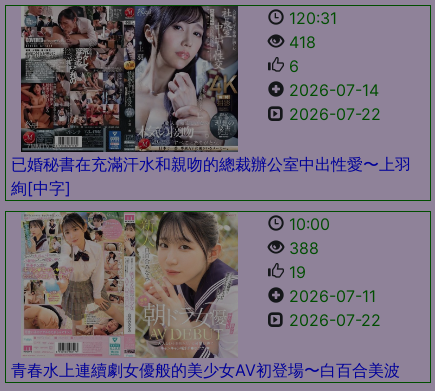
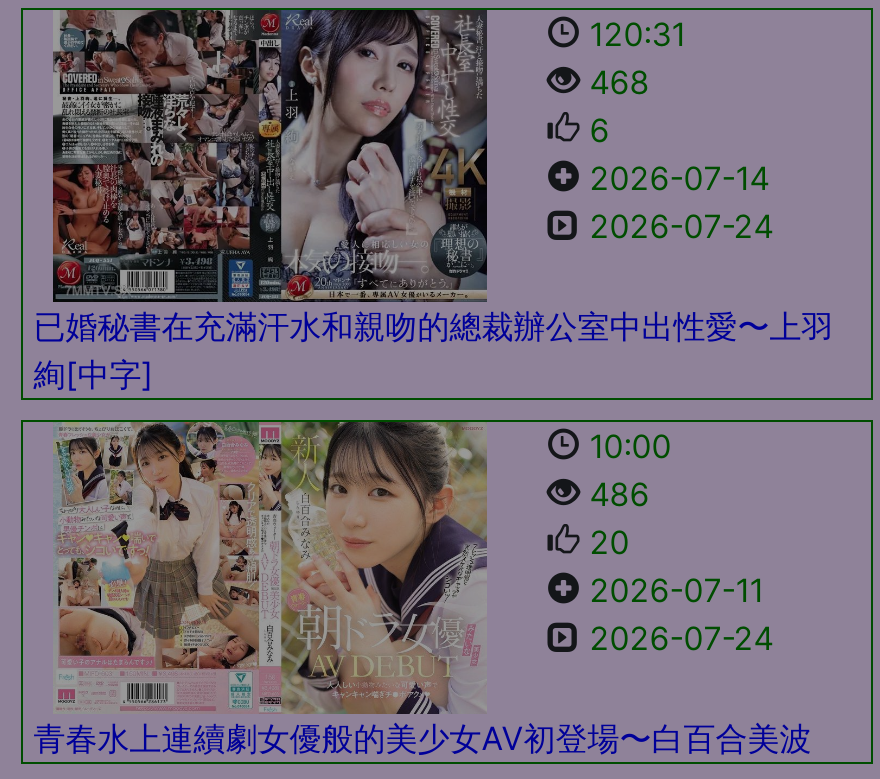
- 418
+ 468

- 2026-07-22
+ 2026-07-24

- 388
+ 486

- 19
+ 20

- 2026-07-22
+ 2026-07-24
